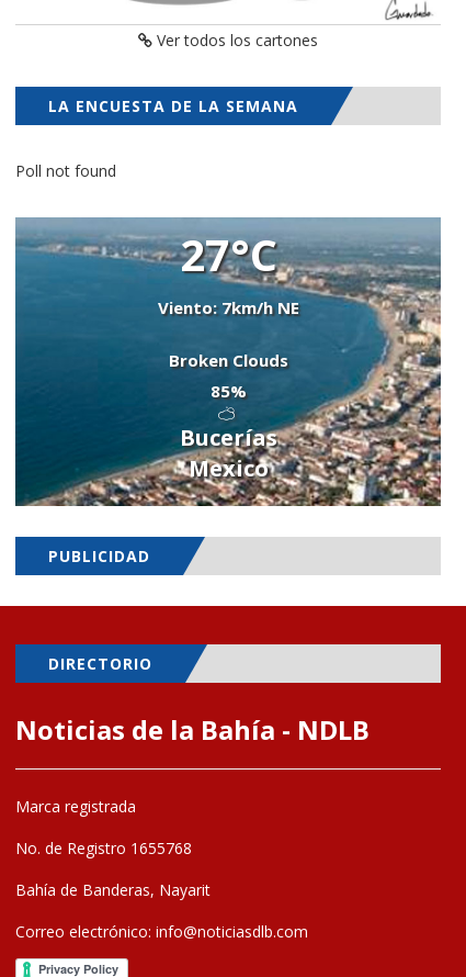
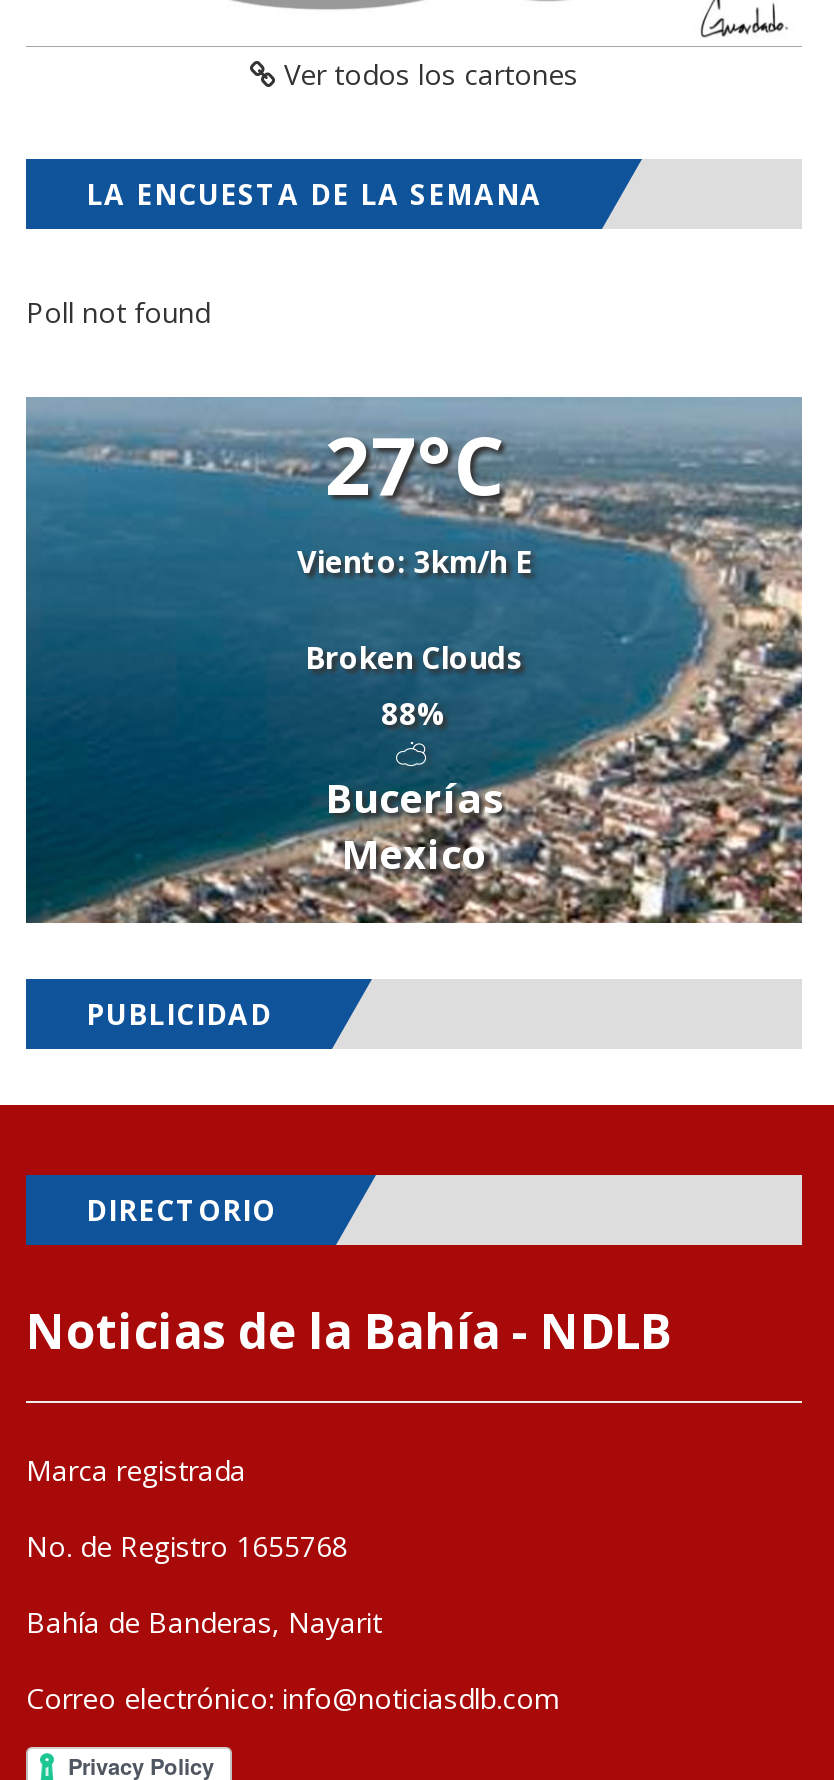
- Viento: 7km/h NE
+ Viento: 3km/h E

- 85%
+ 88%
